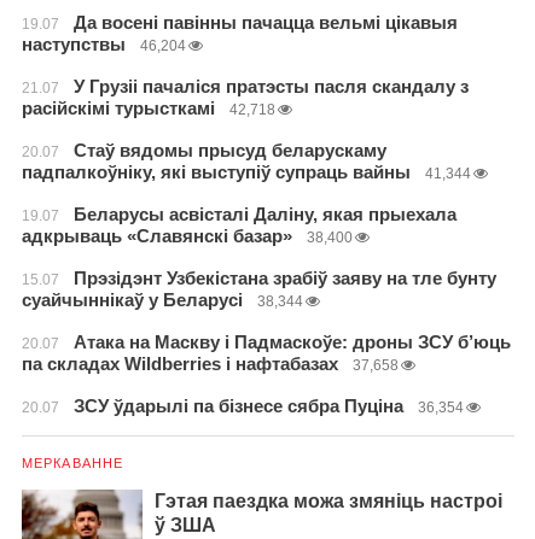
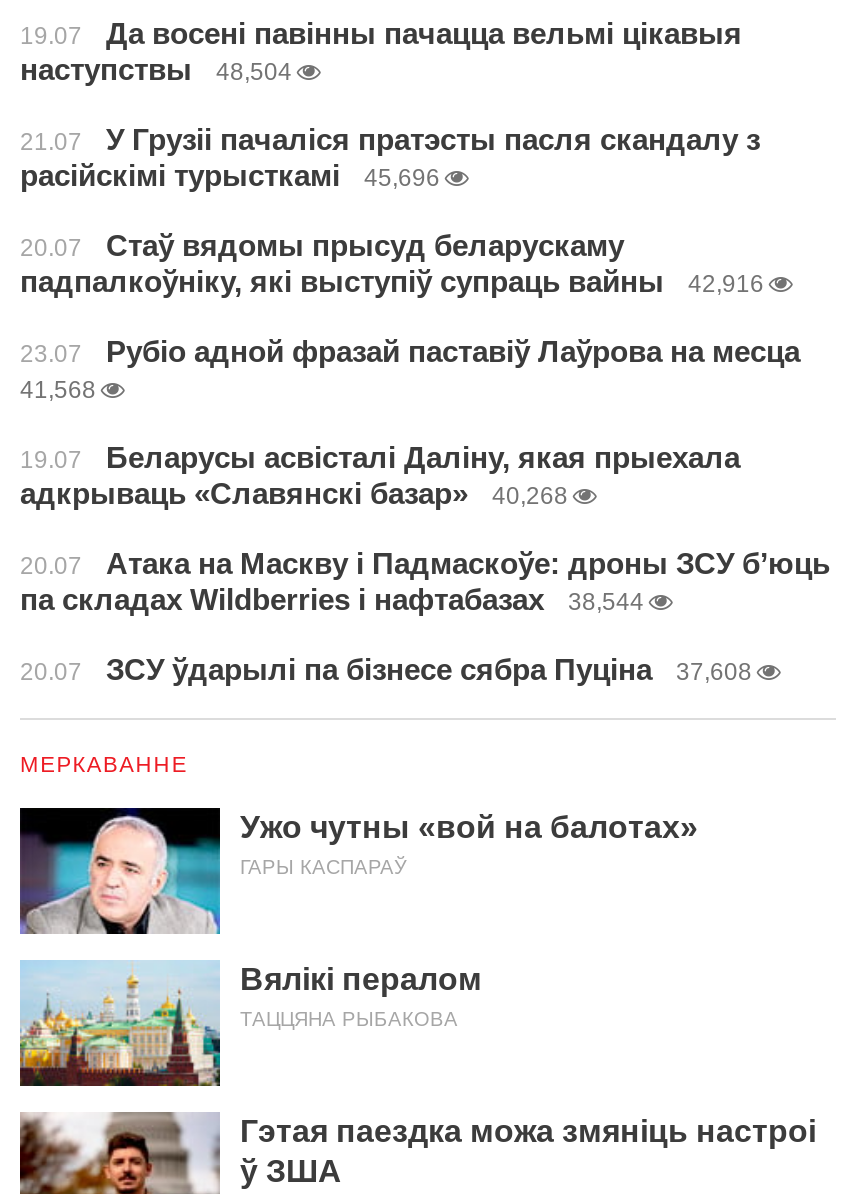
- наступствы 46,204
+ наступствы 48,504

- расійскімі турысткамі 42,718
+ расійскімі турысткамі 45,696

- 41,344
+ 42,916
+ 23.07
+ Рубіо адной фразай паставіў Лаўрова на месца
+ 41,568

- 38,400
- 15.07
- Прэзідэнт Узбекістана зрабіў заяву на тле бунту
- суайчыннікаў у Беларусі
- 38,344
+ 40,268

- па складах Wildberries і нафтабазах 37,658
+ па складах Wildberries і нафтабазах 38,544

- 20.07 ЗСУ ўдарылі па бізнесе сябра Пуціна 36,354
+ 20.07 ЗСУ ўдарылі па бізнесе сябра Пуціна 37,608

+ [image]
+ Ужо чутны «вой на балотах»
+ ГАРЫ КАСПАРАЎ
+ Вялікі пералом
+ ТАЦЦЯНА РЫБАКОВА

+ [image]
